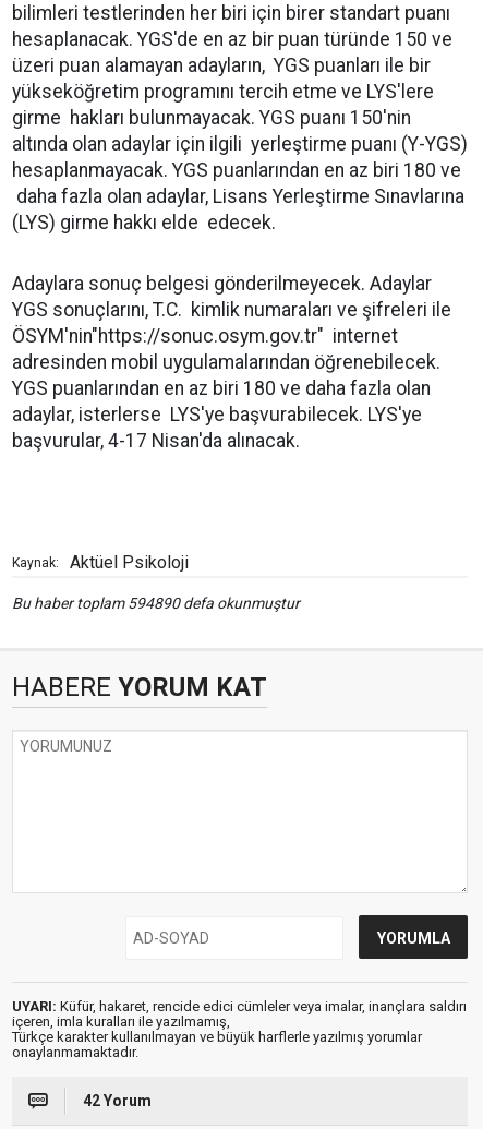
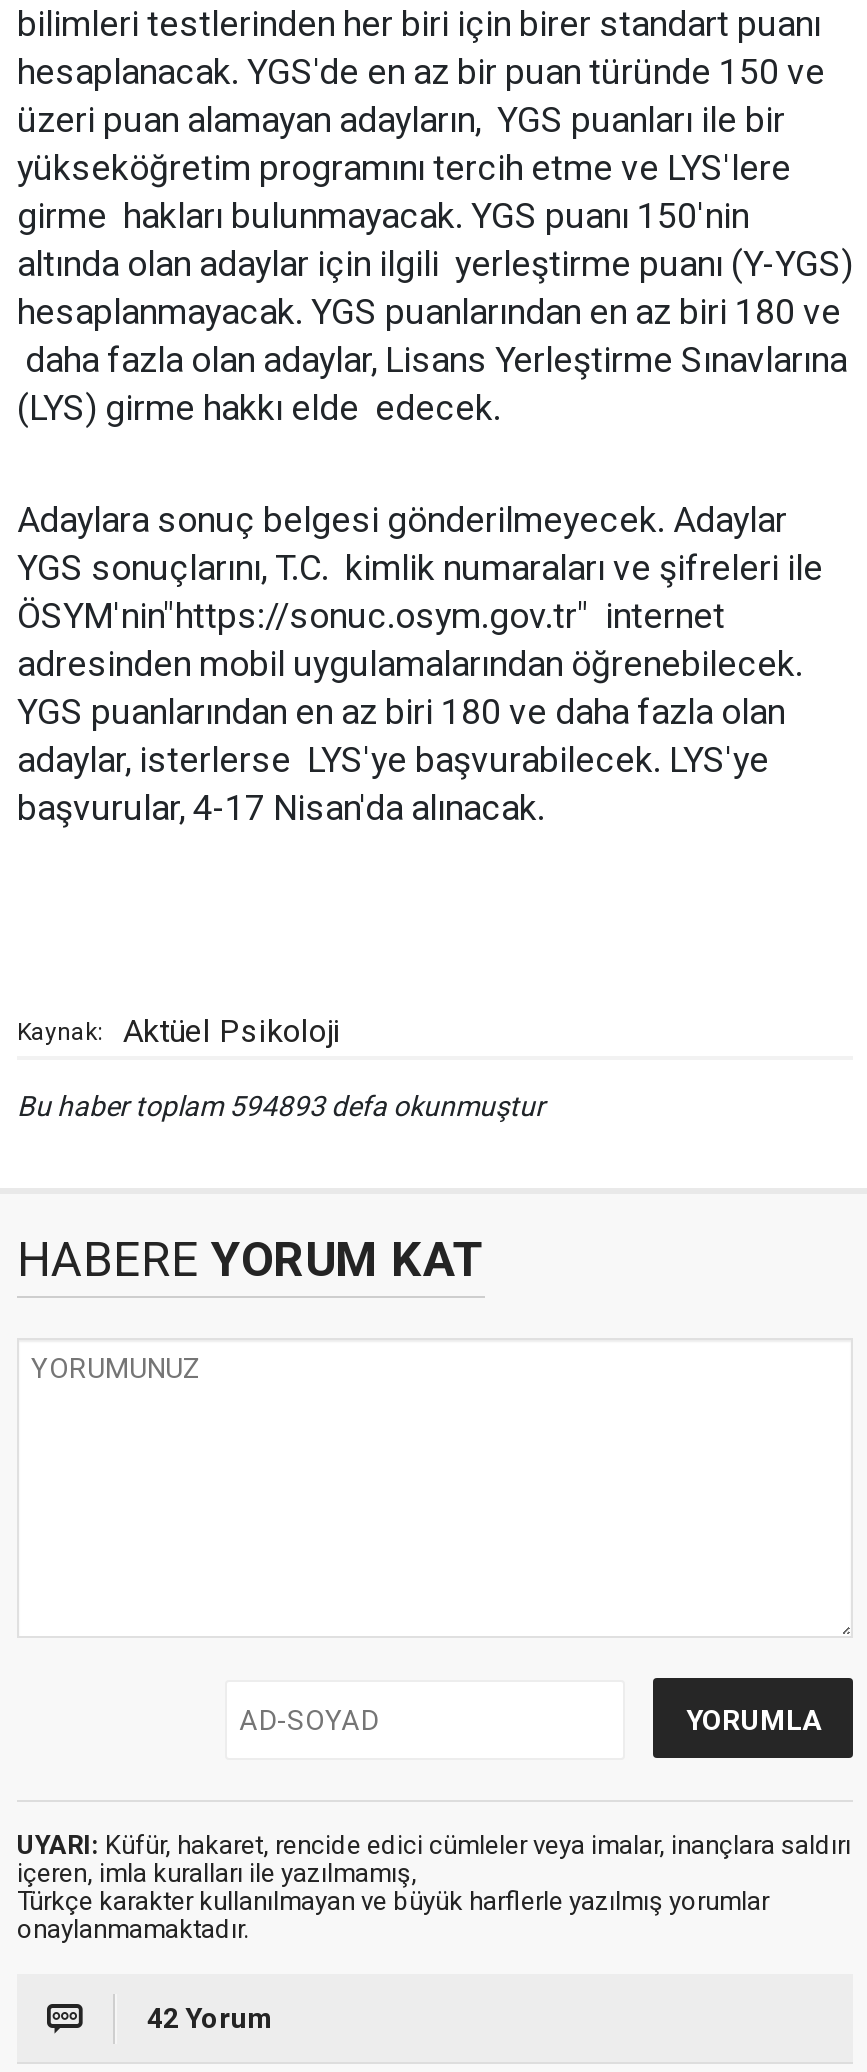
- Bu haber toplam 594890 defa okunmuştur
+ Bu haber toplam 594893 defa okunmuştur
